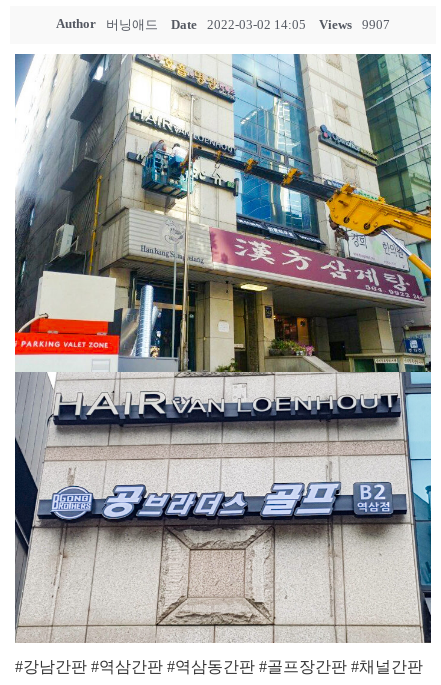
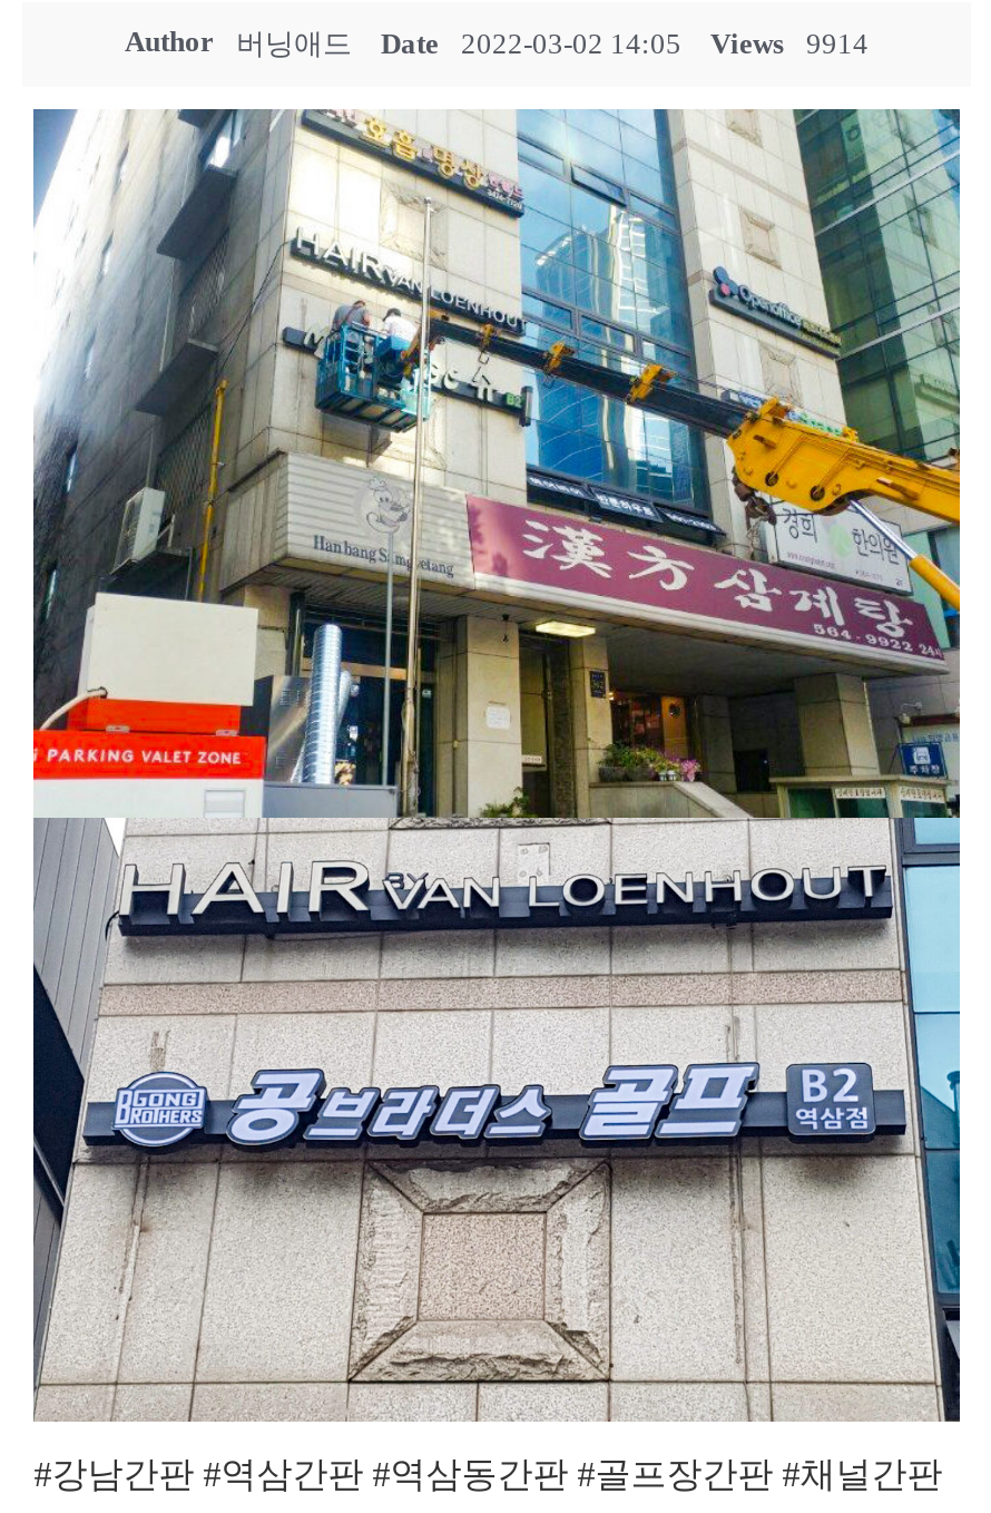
- Author 버닝애드 Date 2022-03-02 14:05 Views 9907
+ Author 버닝애드 Date 2022-03-02 14:05 Views 9914
